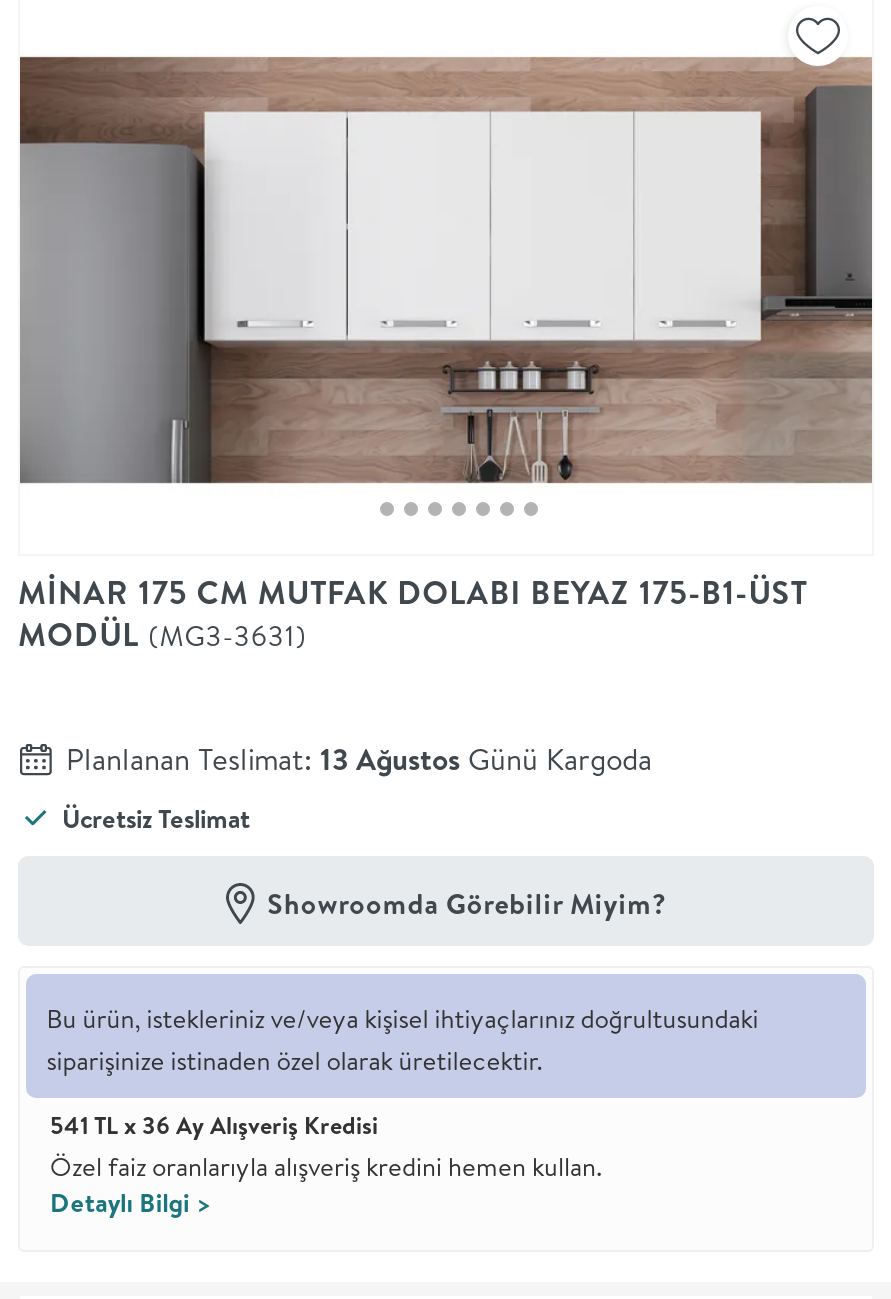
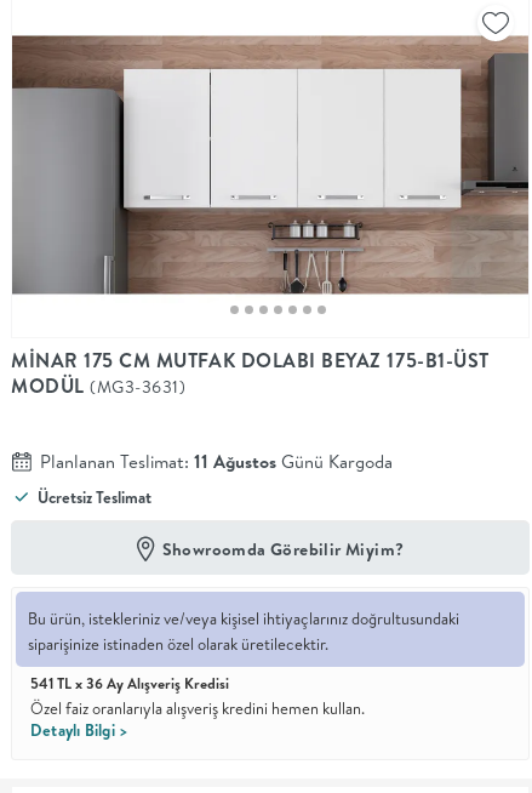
- Planlanan Teslimat: 13 Ağustos Günü Kargoda
+ Planlanan Teslimat: 11 Ağustos Günü Kargoda
